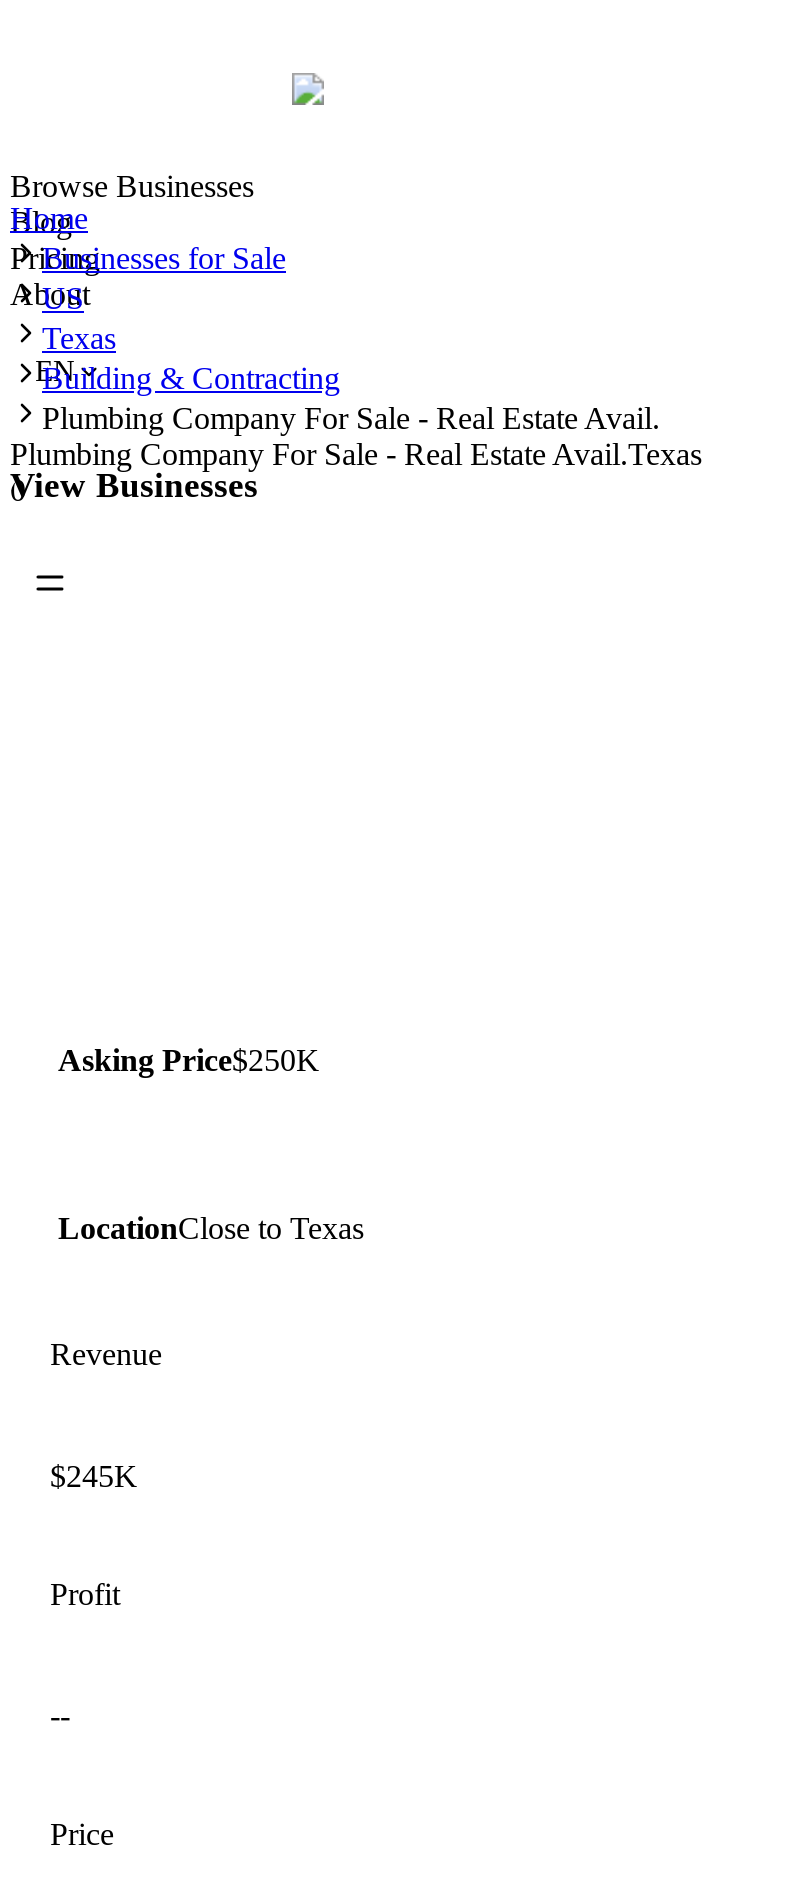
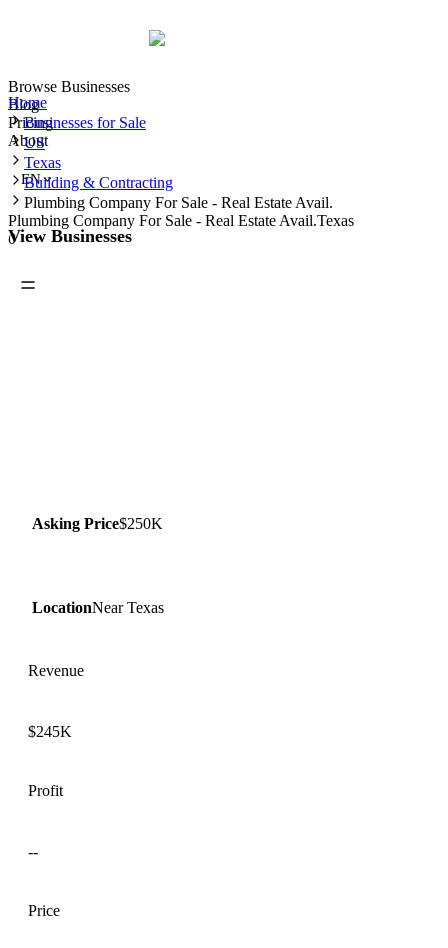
- LocationClose to Texas
+ LocationNear Texas
